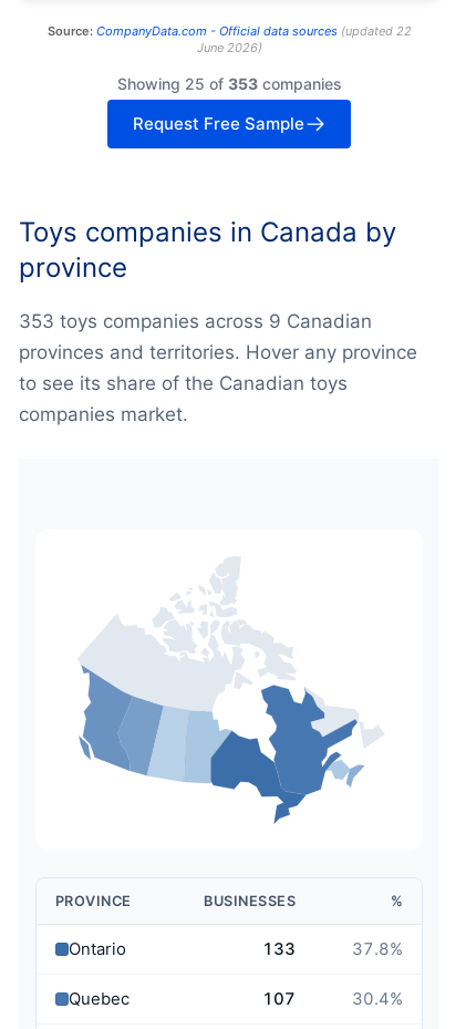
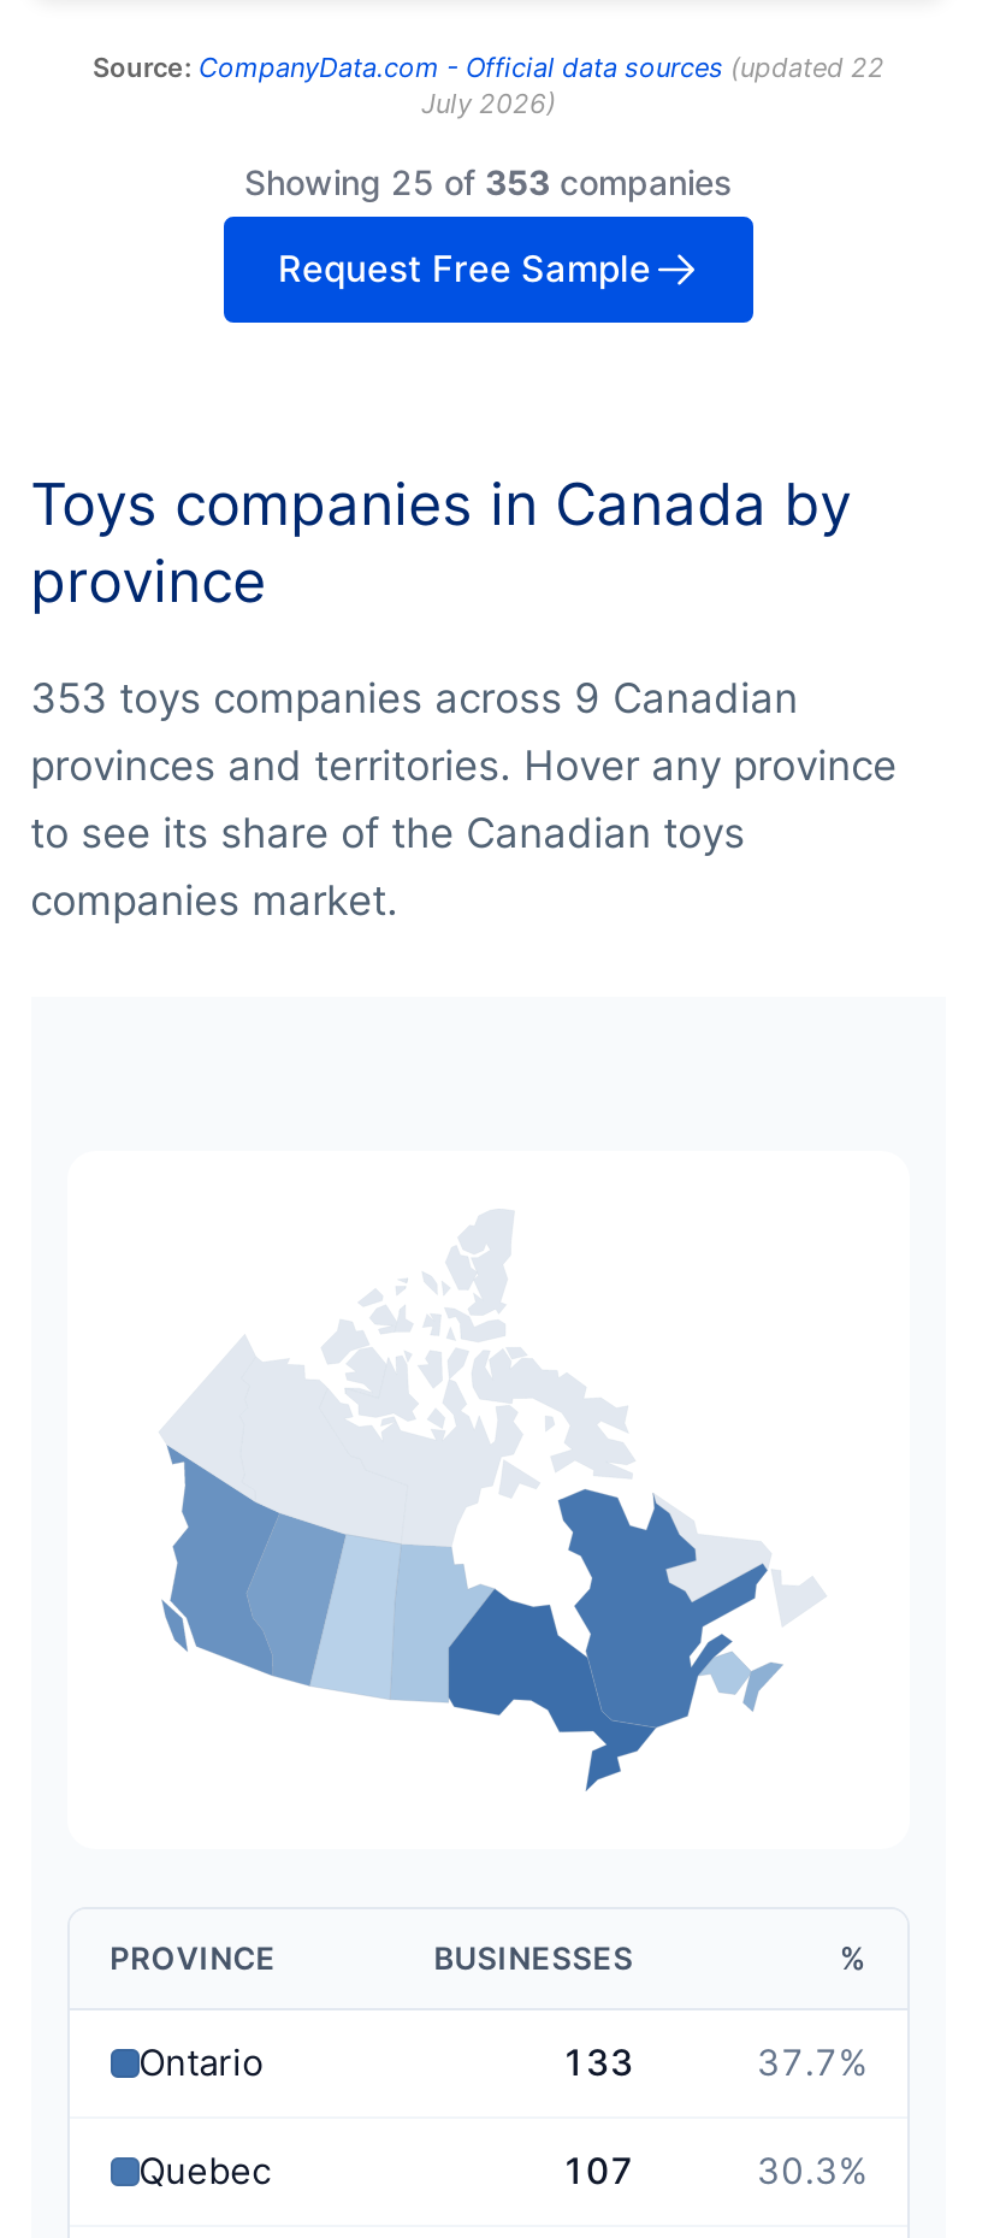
- June 2026)
+ July 2026)

- 37.8%
+ 37.7%

- 30.4%
+ 30.3%
